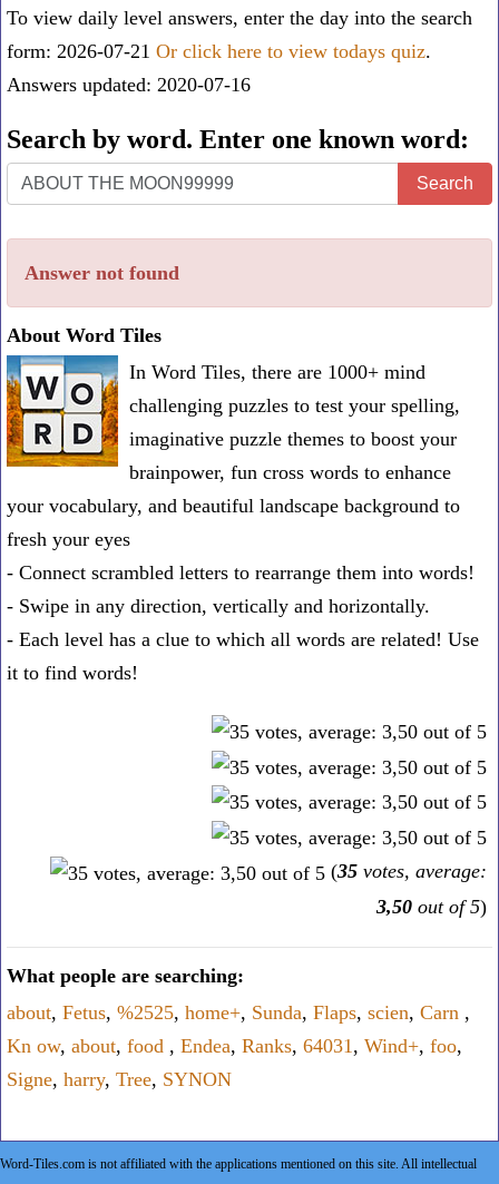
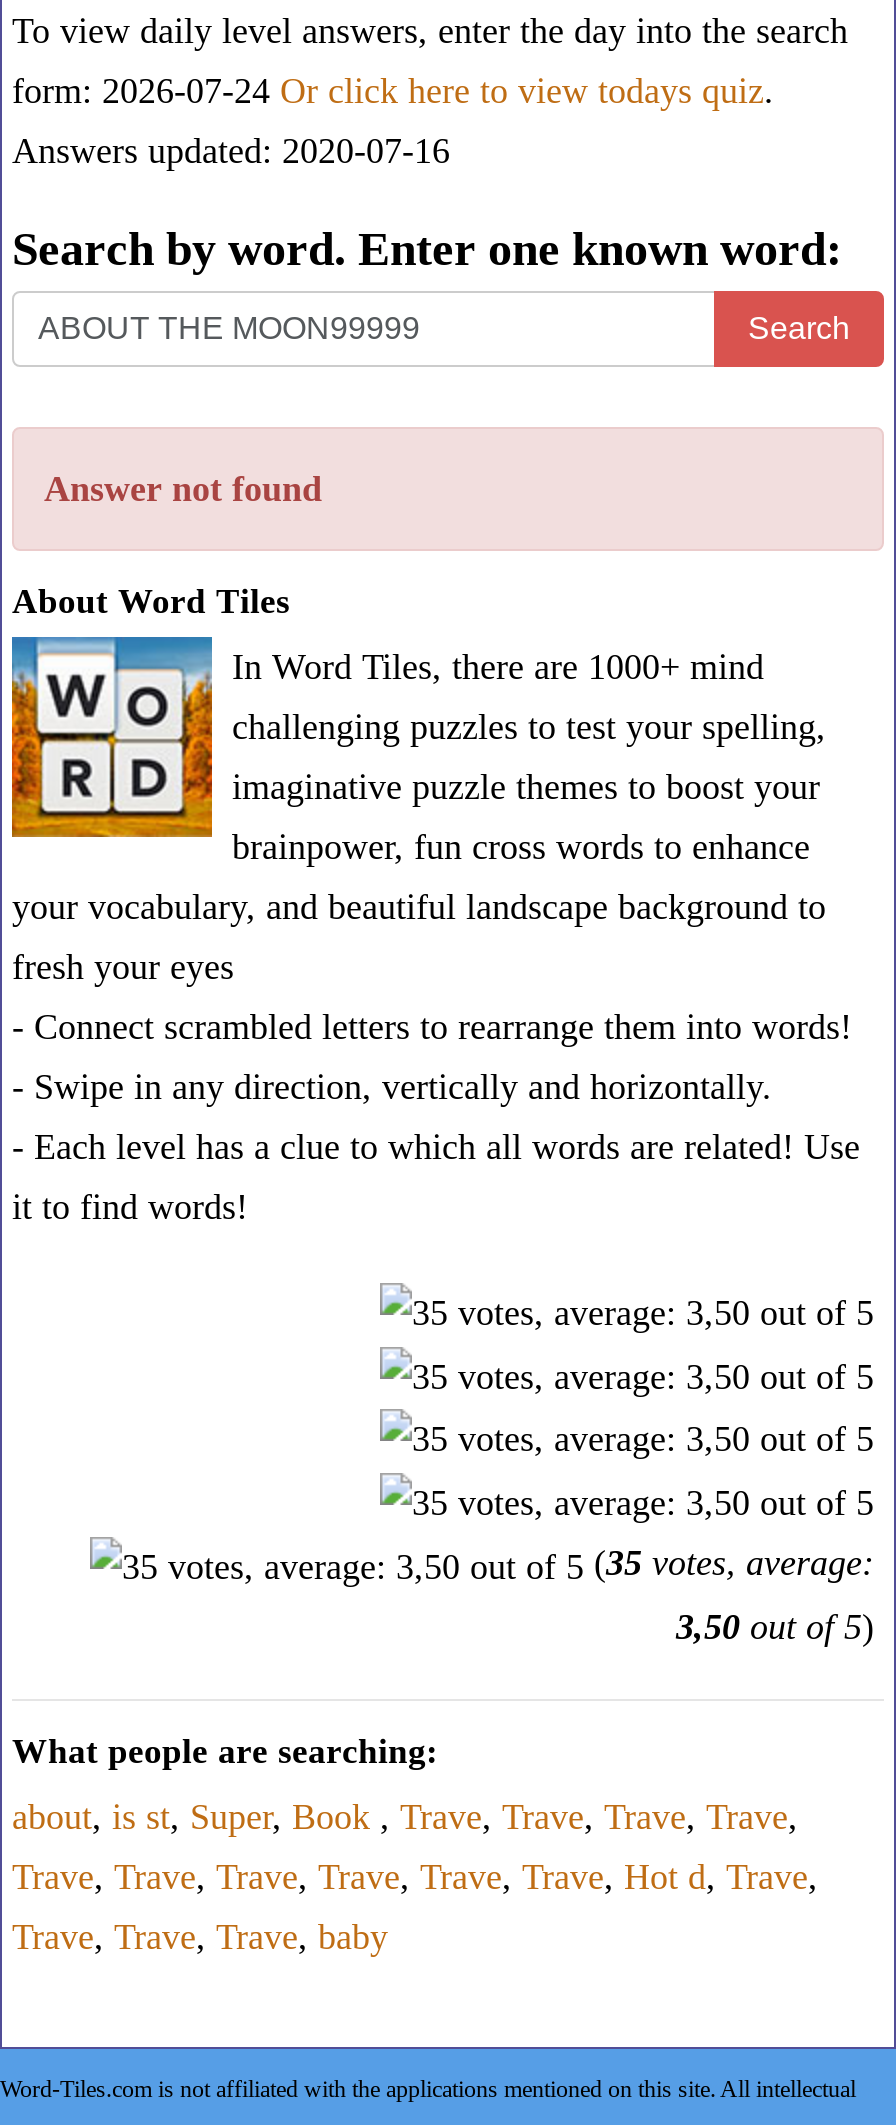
- form: 2026-07-21 Or click here to view todays quiz.
+ form: 2026-07-24 Or click here to view todays quiz.

- about, Fetus,%2525, home+, Sunda, Flaps, scien, Carn,
+ about, is st, Super, Book, Trave, Trave, Trave, Trave,

- Kn ow, about, food, Endea, Ranks, 64031, Wind+, foo,
+ Trave, Trave, Trave, Trave, Trave, Trave, Hot d, Trave,

- Signe, harry, Tree, SYNON
+ Trave, Trave, Trave, baby
